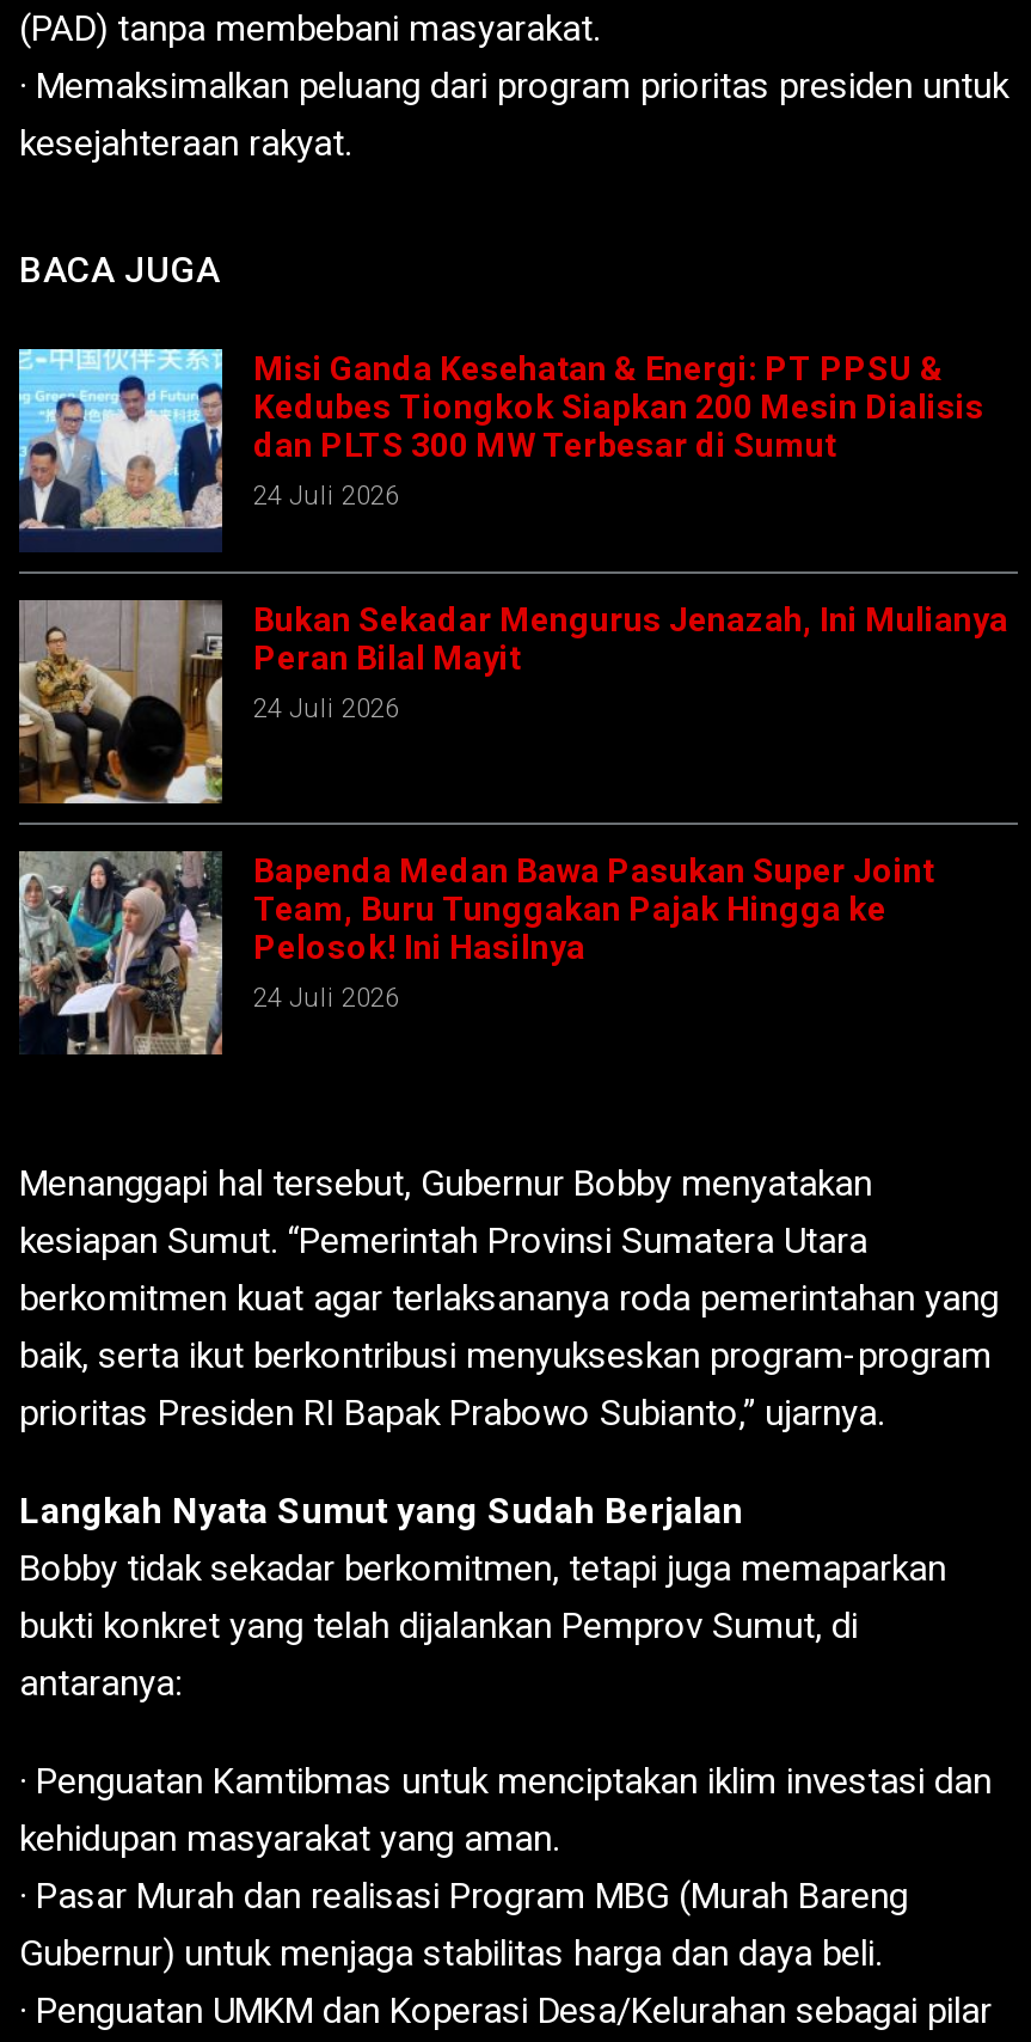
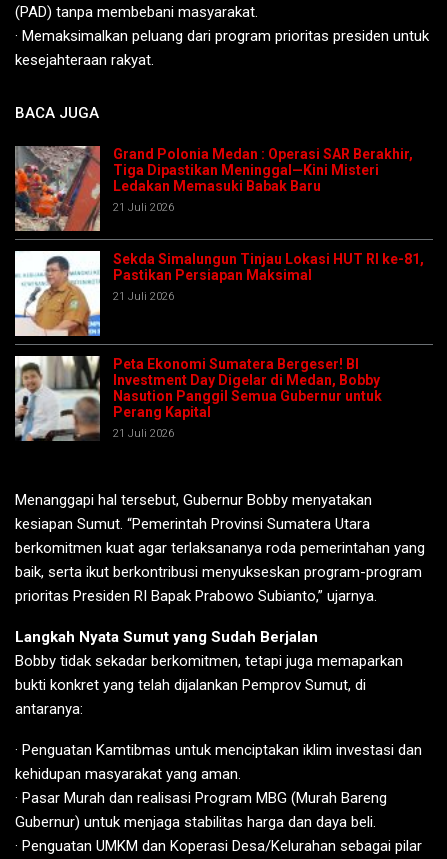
- [image]
- Misi Ganda Kesehatan & Energi: PT PPSU &
- Kedubes Tiongkok Siapkan 200 Mesin Dialisis
- dan PLTS 300 MW Terbesar di Sumut
- 24 Juli 2026
+ [image]
+ Grand Polonia Medan : Operasi SAR Berakhir,
+ Tiga Dipastikan Meninggal—Kini Misteri
+ Ledakan Memasuki Babak Baru
+ 21 Juli 2026

- [image]
- Bukan Sekadar Mengurus Jenazah, Ini Mulianya
- Peran Bilal Mayit
- 24 Juli 2026
+ [image]
+ Sekda Simalungun Tinjau Lokasi HUT RI ke-81,
+ Pastikan Persiapan Maksimal
+ 21 Juli 2026

- [image]
- Bapenda Medan Bawa Pasukan Super Joint
- Team, Buru Tunggakan Pajak Hingga ke
- Pelosok! Ini Hasilnya
- 24 Juli 2026
+ [image]
+ Peta Ekonomi Sumatera Bergeser! BI
+ Investment Day Digelar di Medan, Bobby
+ Nasution Panggil Semua Gubernur untuk
+ Perang Kapital
+ 21 Juli 2026
